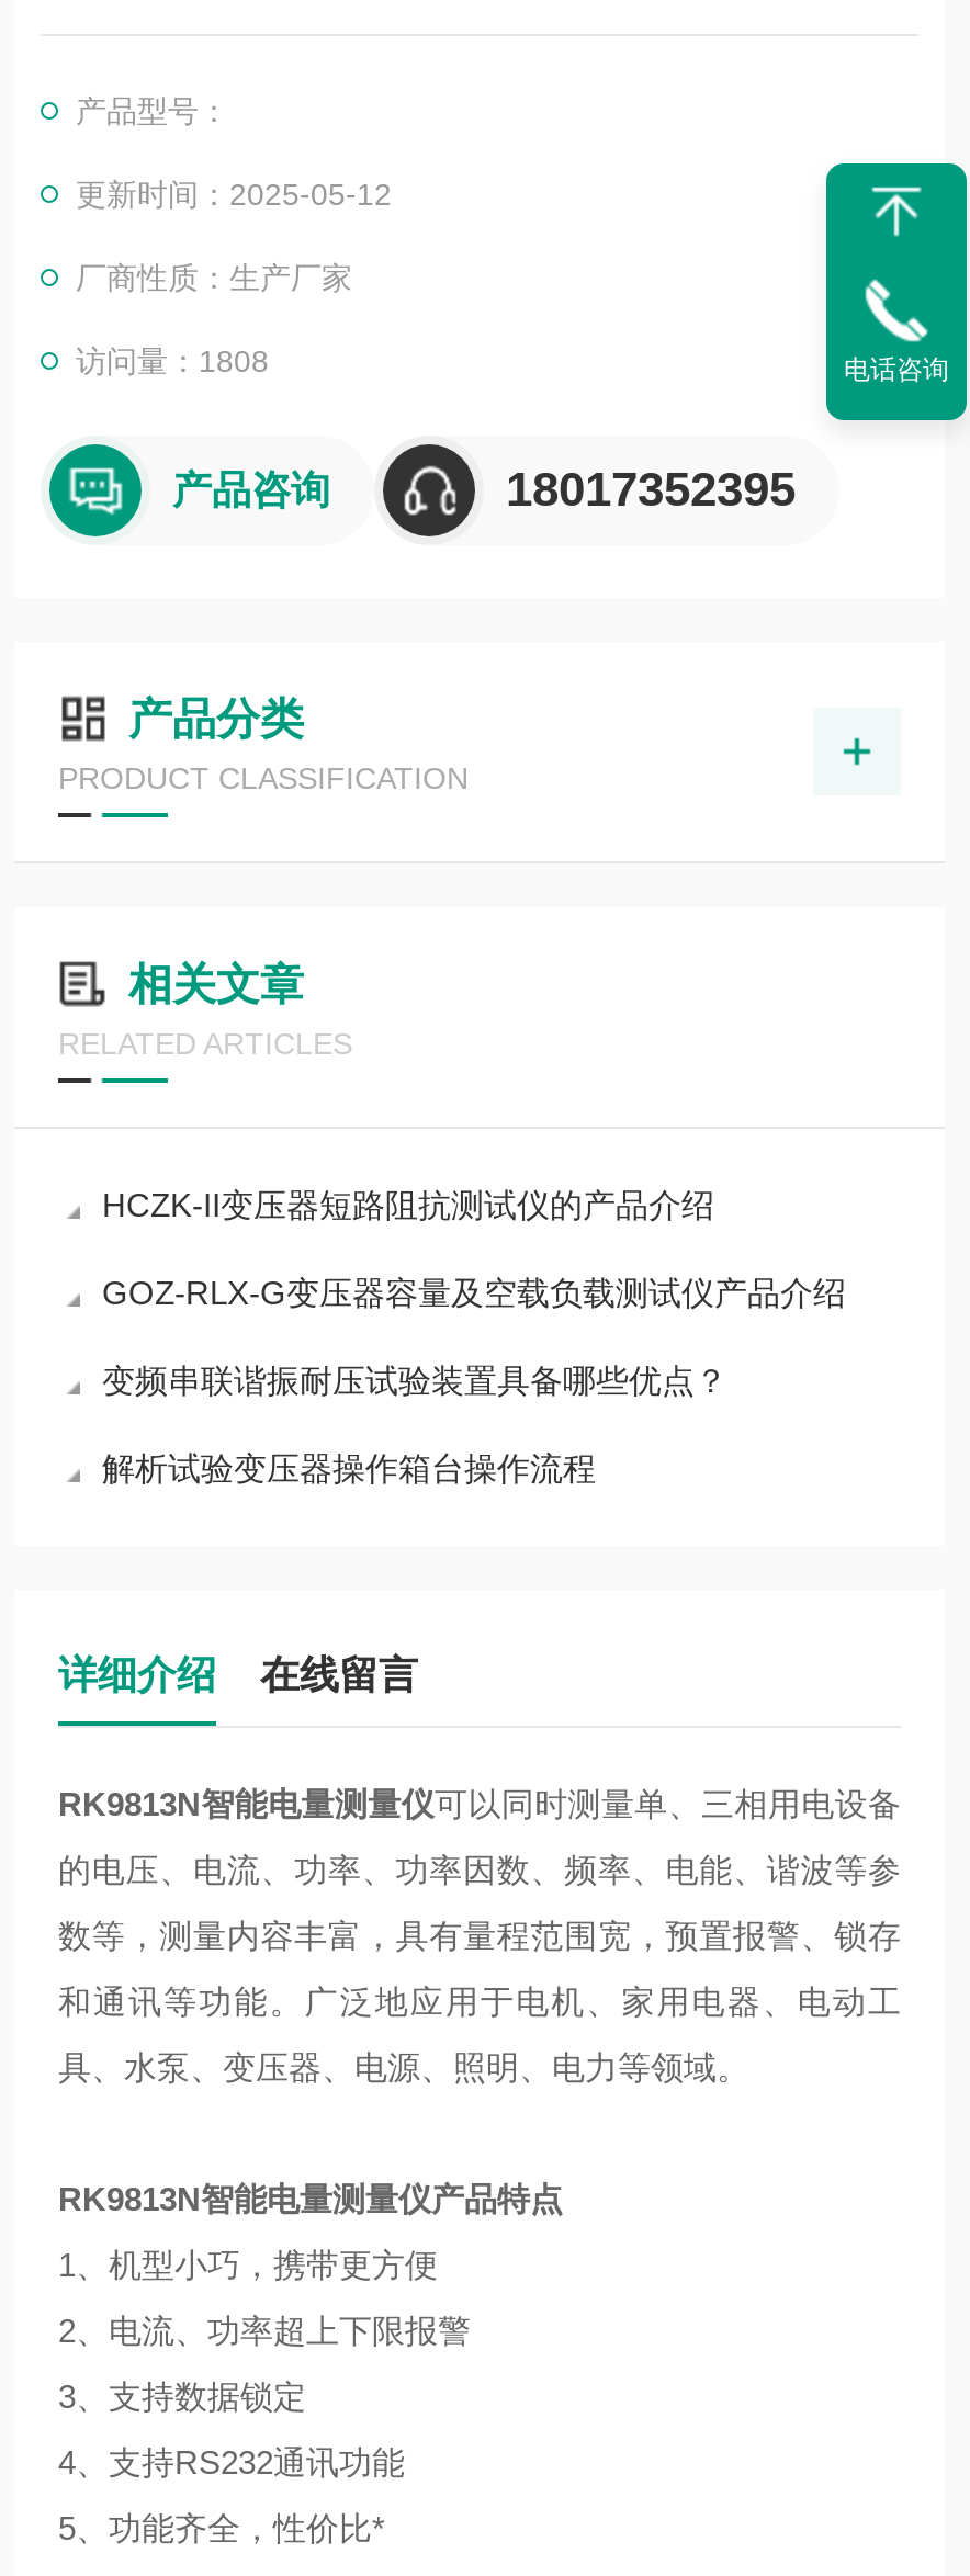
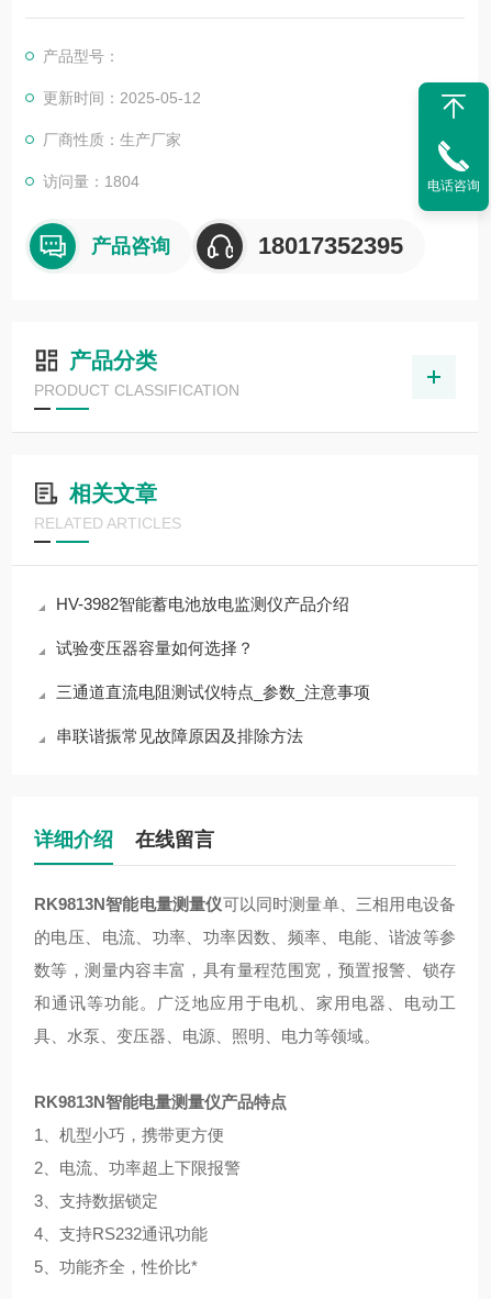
- 访问量：1808
+ 访问量：1804

- HCZK-II变压器短路阻抗测试仪的产品介绍
+ HV-3982智能蓄电池放电监测仪产品介绍

- GOZ-RLX-G变压器容量及空载负载测试仪产品介绍
+ 试验变压器容量如何选择？

- 变频串联谐振耐压试验装置具备哪些优点？
+ 三通道直流电阻测试仪特点_参数_注意事项

- 解析试验变压器操作箱台操作流程
+ 串联谐振常见故障原因及排除方法
